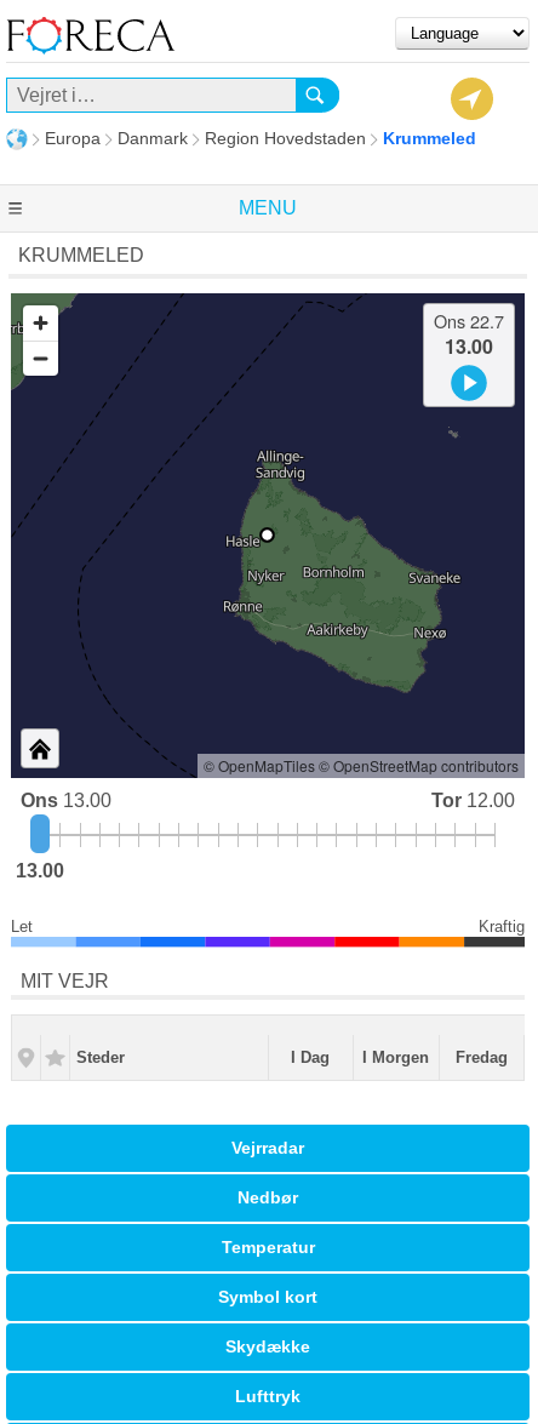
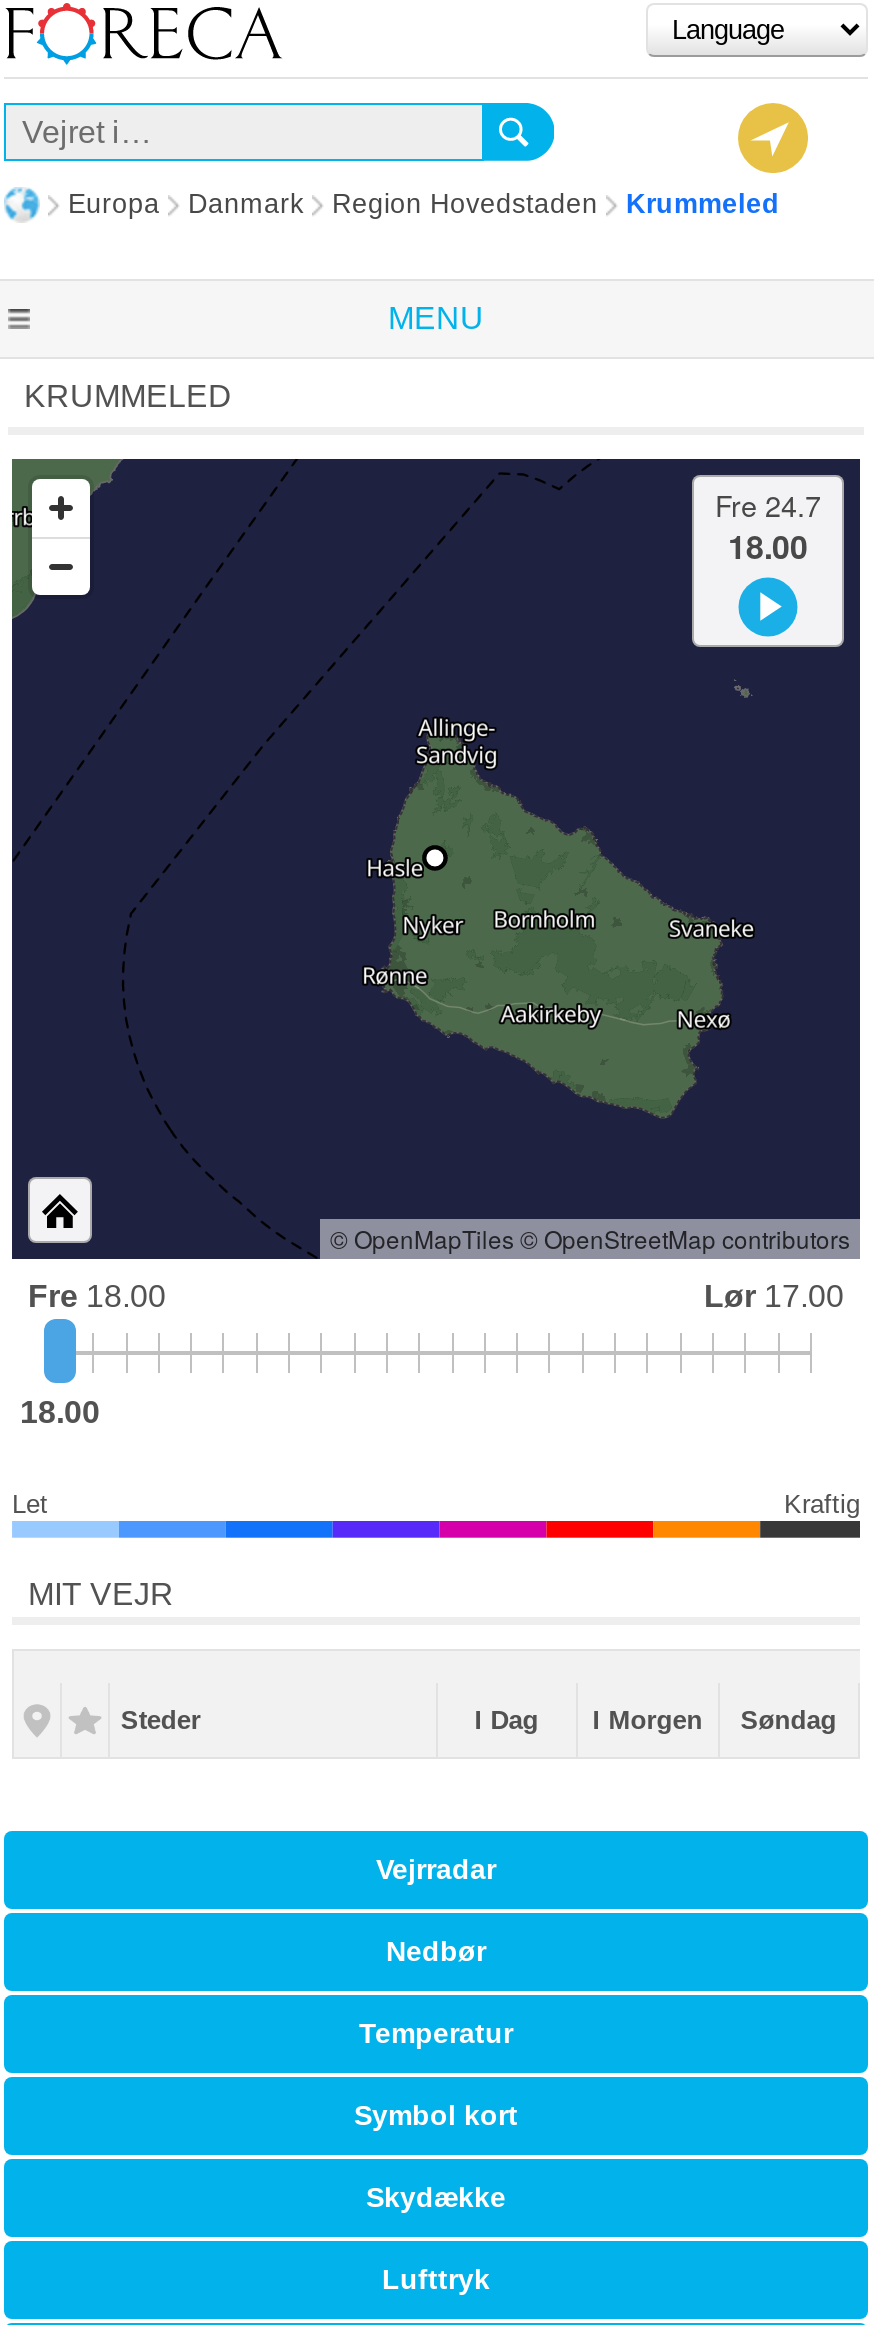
- Ons 22.7
- 13.00
+ Fre 24.7
+ 18.00

- Ons 13.00
- Tor 12.00
+ Fre 18.00
+ Lør 17.00

- 13.00
+ 18.00

- Fredag
+ Søndag
